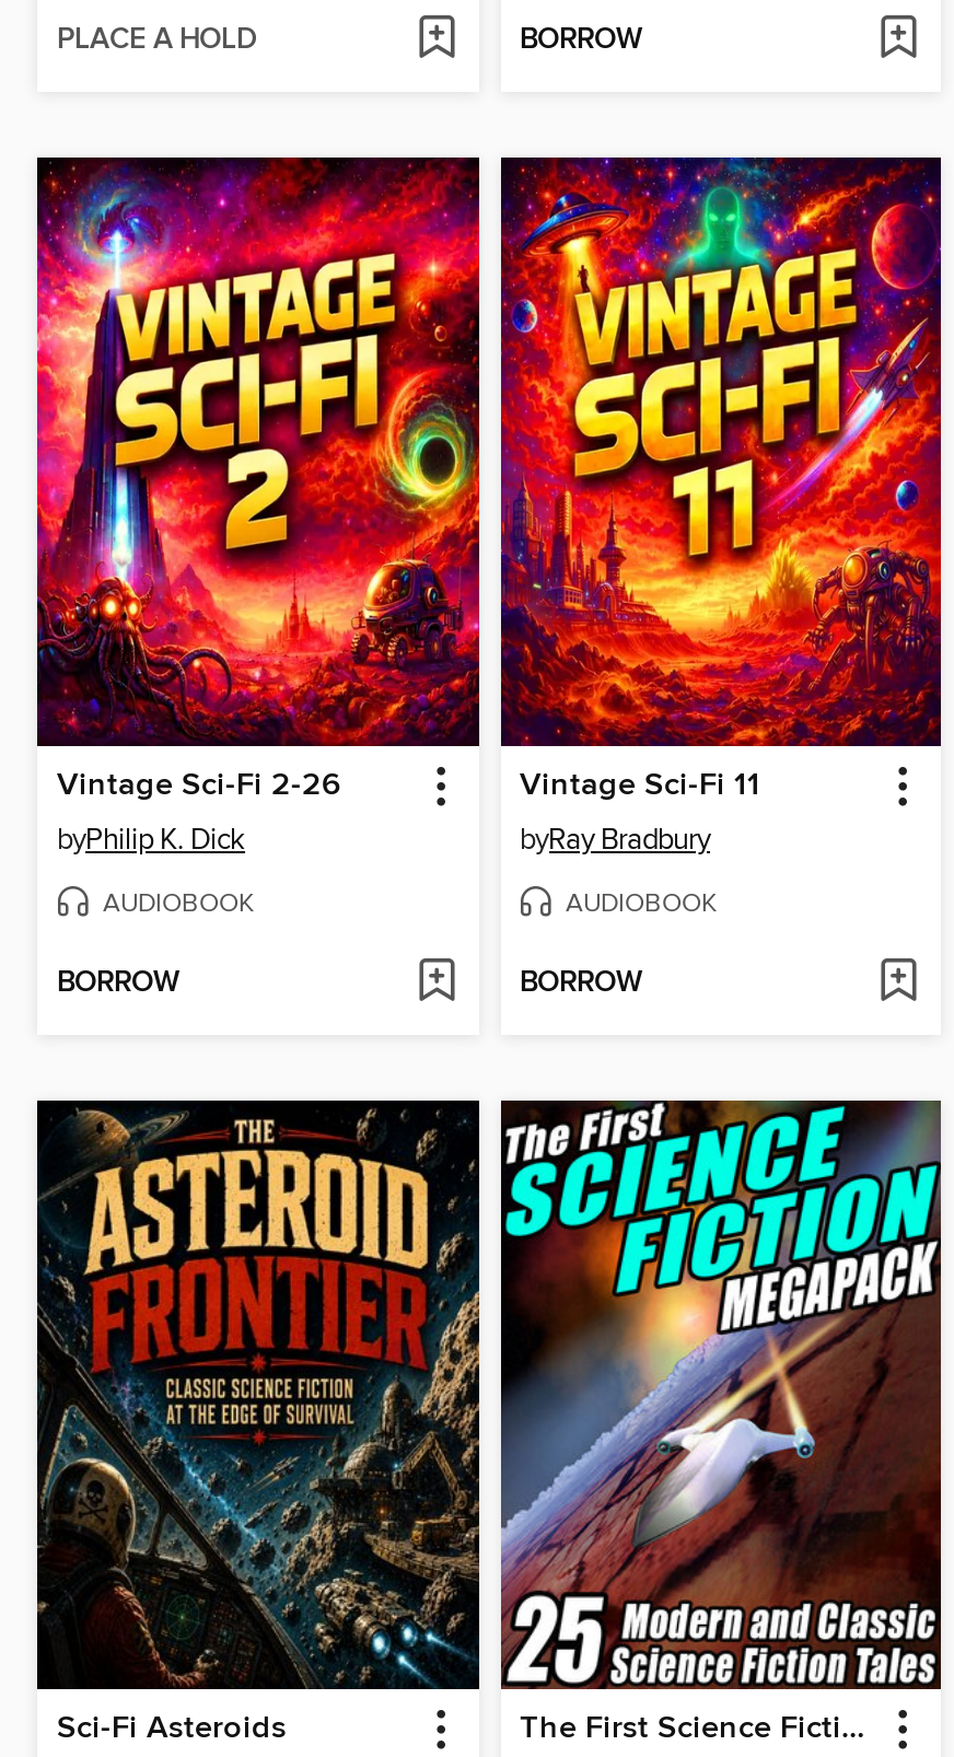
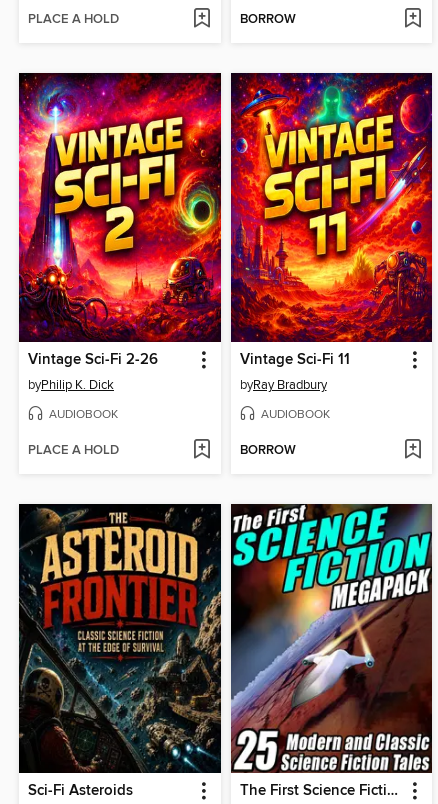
- BORROW
+ PLACE A HOLD
